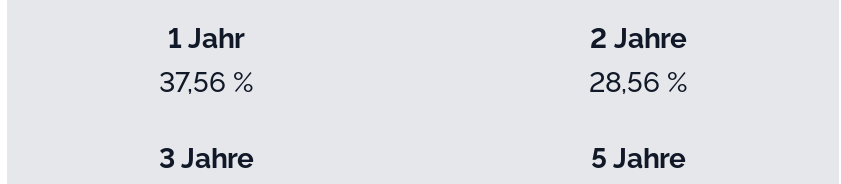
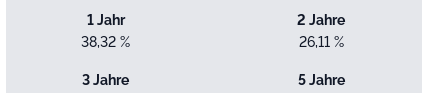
- 37,56 %
+ 38,32 %

- 28,56 %
+ 26,11 %
